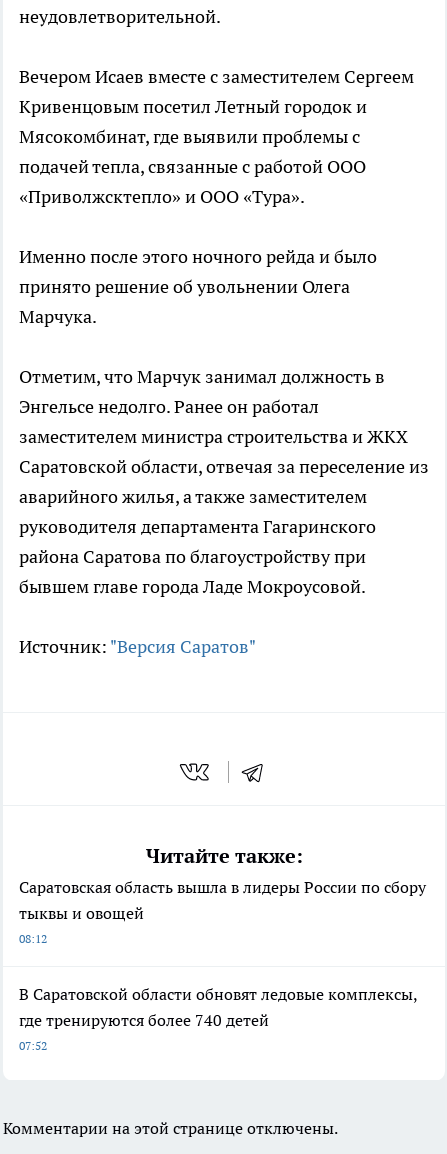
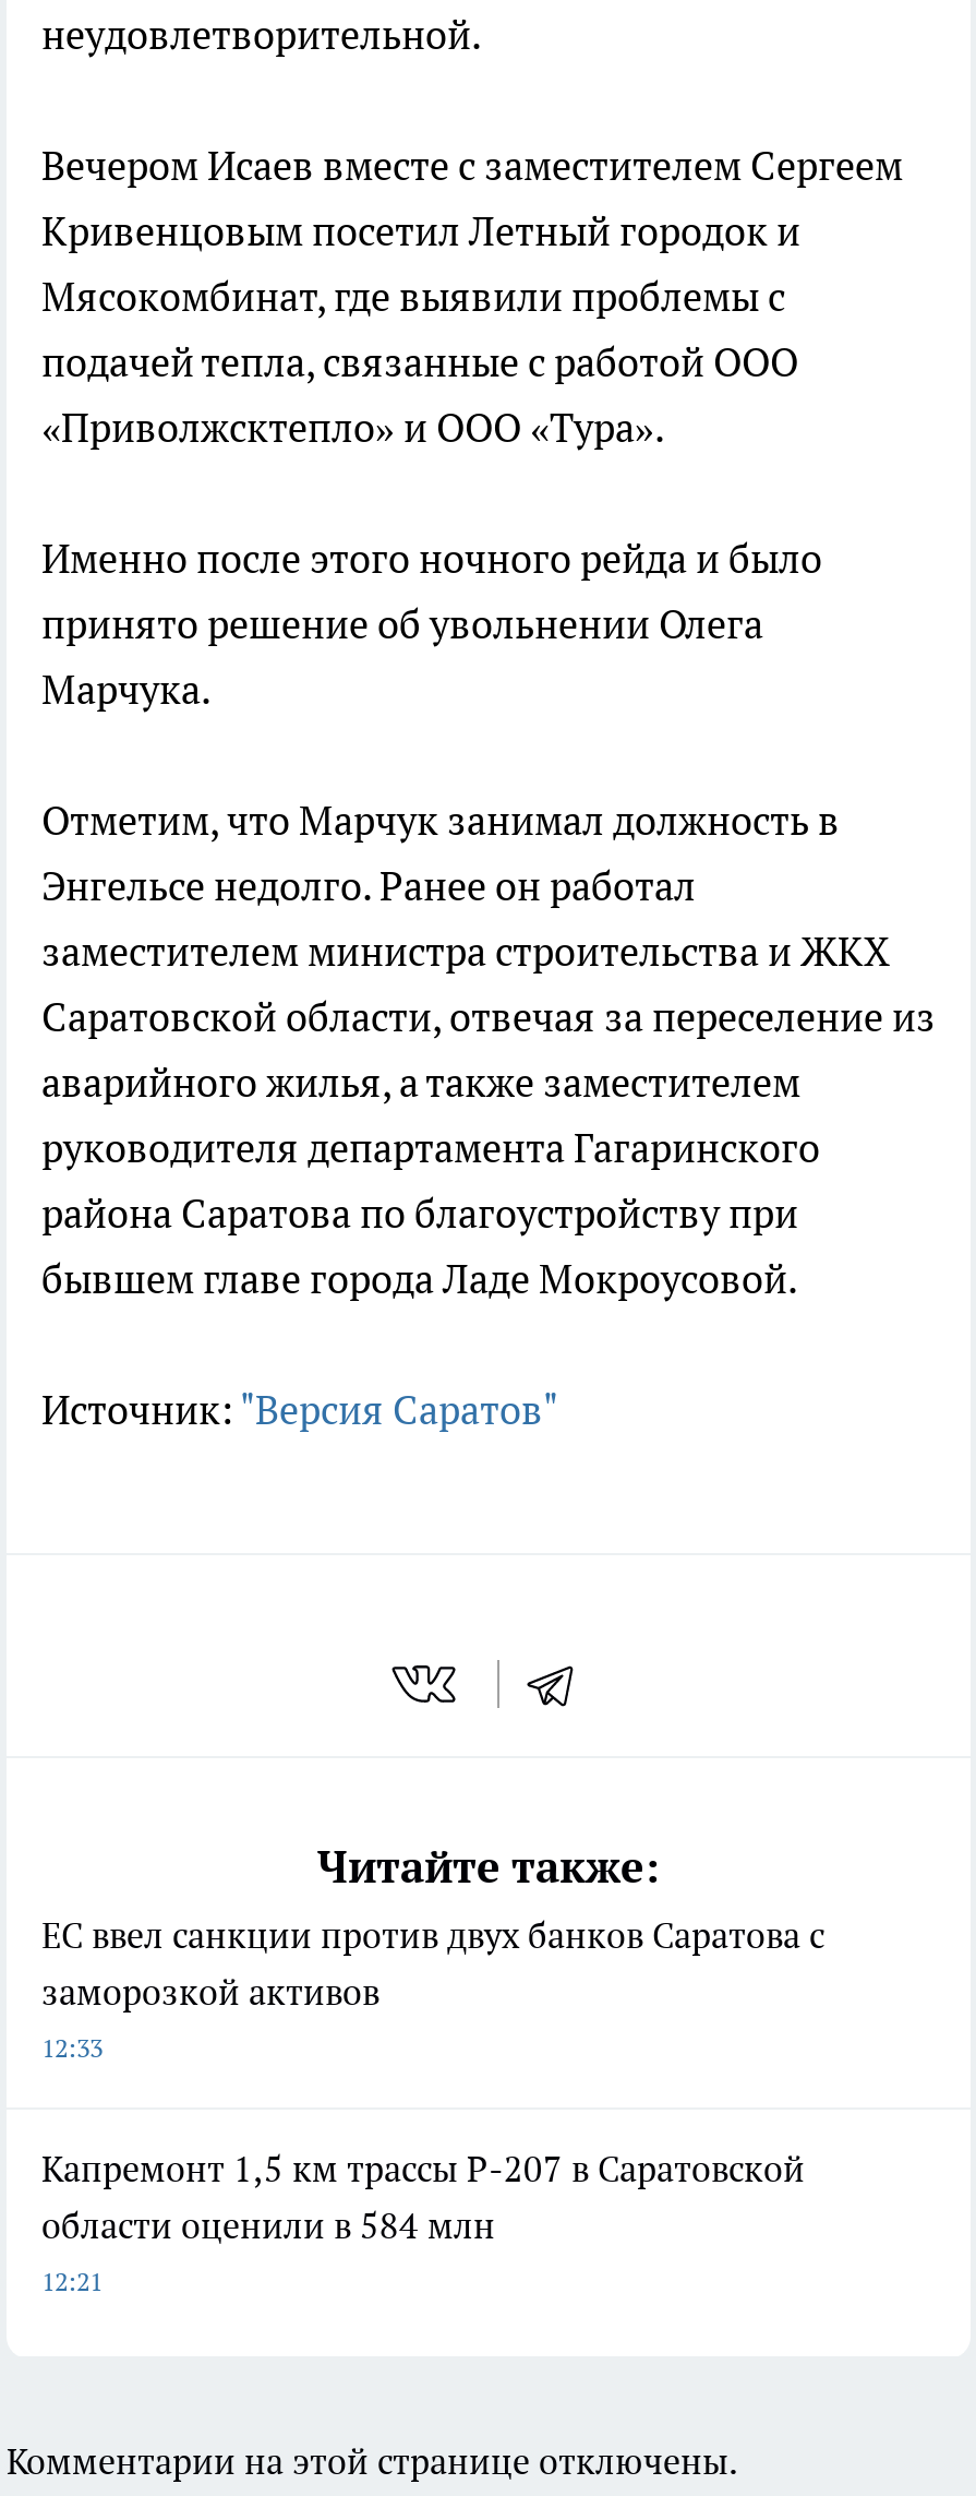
- Саратовская область вышла в лидеры России по сбору
- тыквы и овощей
- 08:12
+ ЕС ввел санкции против двух банков Саратова с
+ заморозкой активов
+ 12:33

- В Саратовской области обновят ледовые комплексы,
- где тренируются более 740 детей
- 07:52
+ Капремонт 1,5 км трассы Р-207 в Саратовской
+ области оценили в 584 млн
+ 12:21
